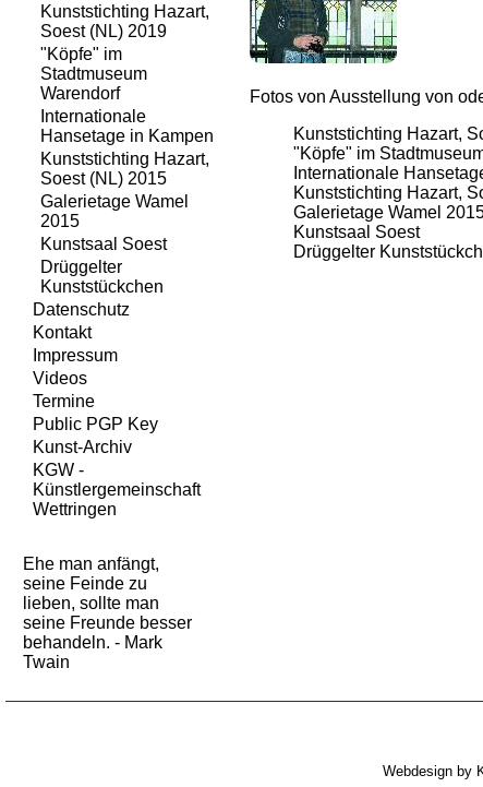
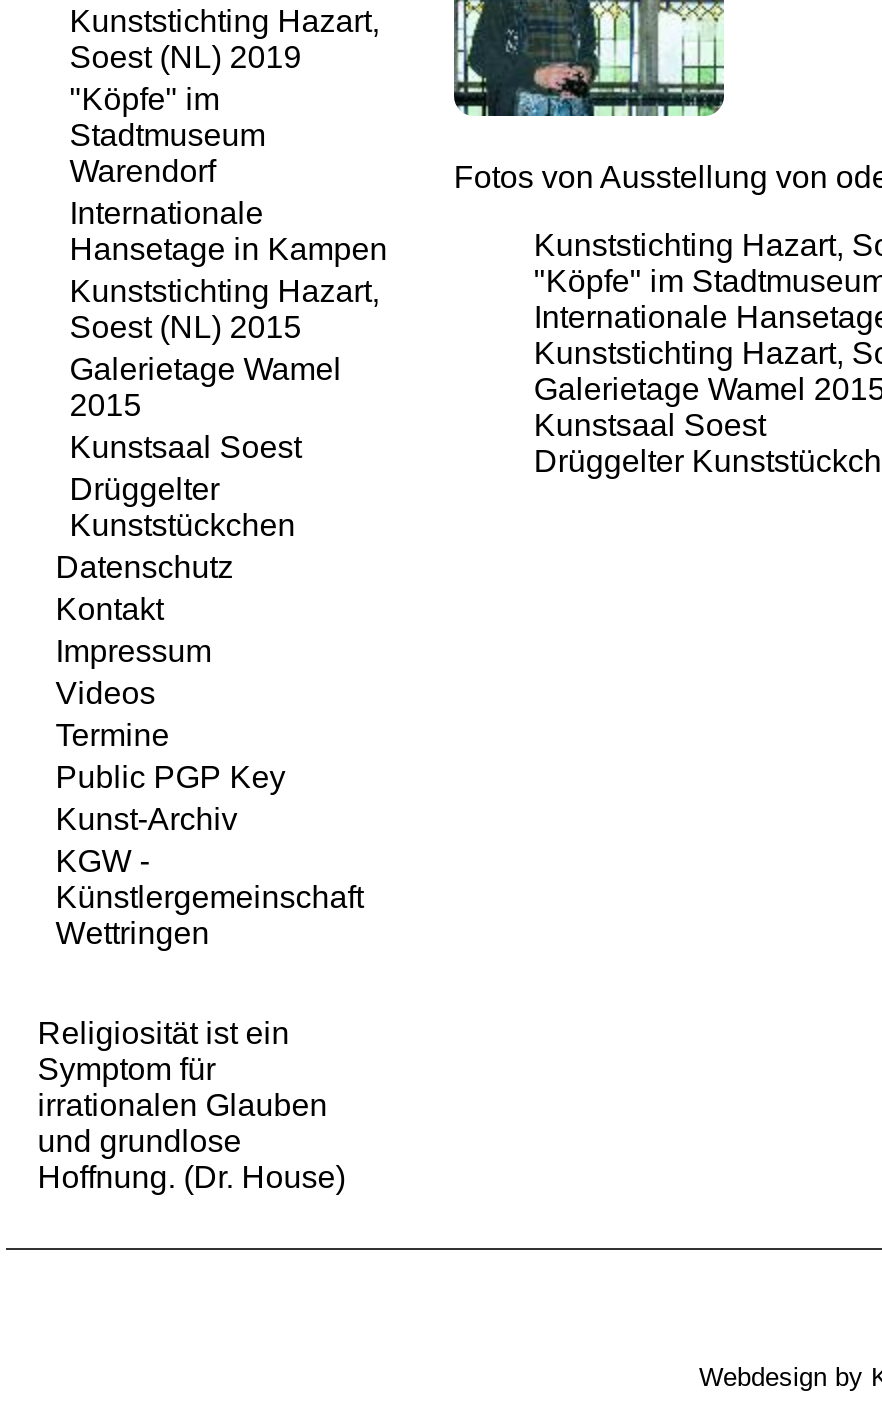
- Ehe man anfängt,
- seine Feinde zu
- lieben, sollte man
- seine Freunde besser
- behandeln. - Mark
- Twain
+ Religiosität ist ein
+ Symptom für
+ irrationalen Glauben
+ und grundlose
+ Hoffnung. (Dr. House)
